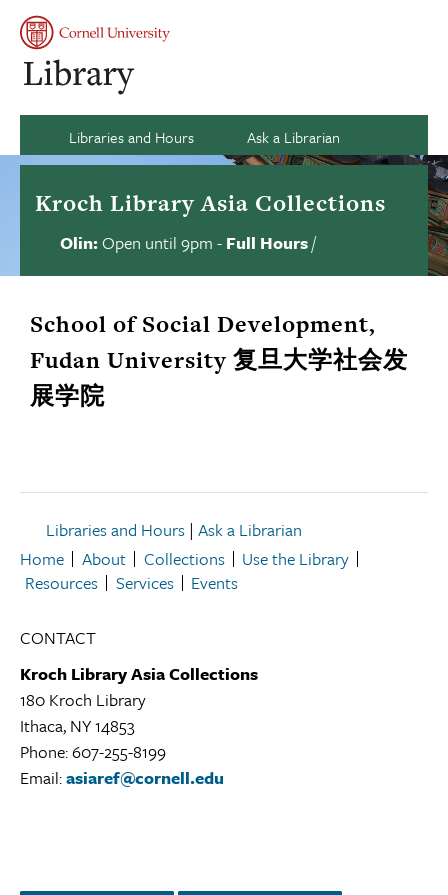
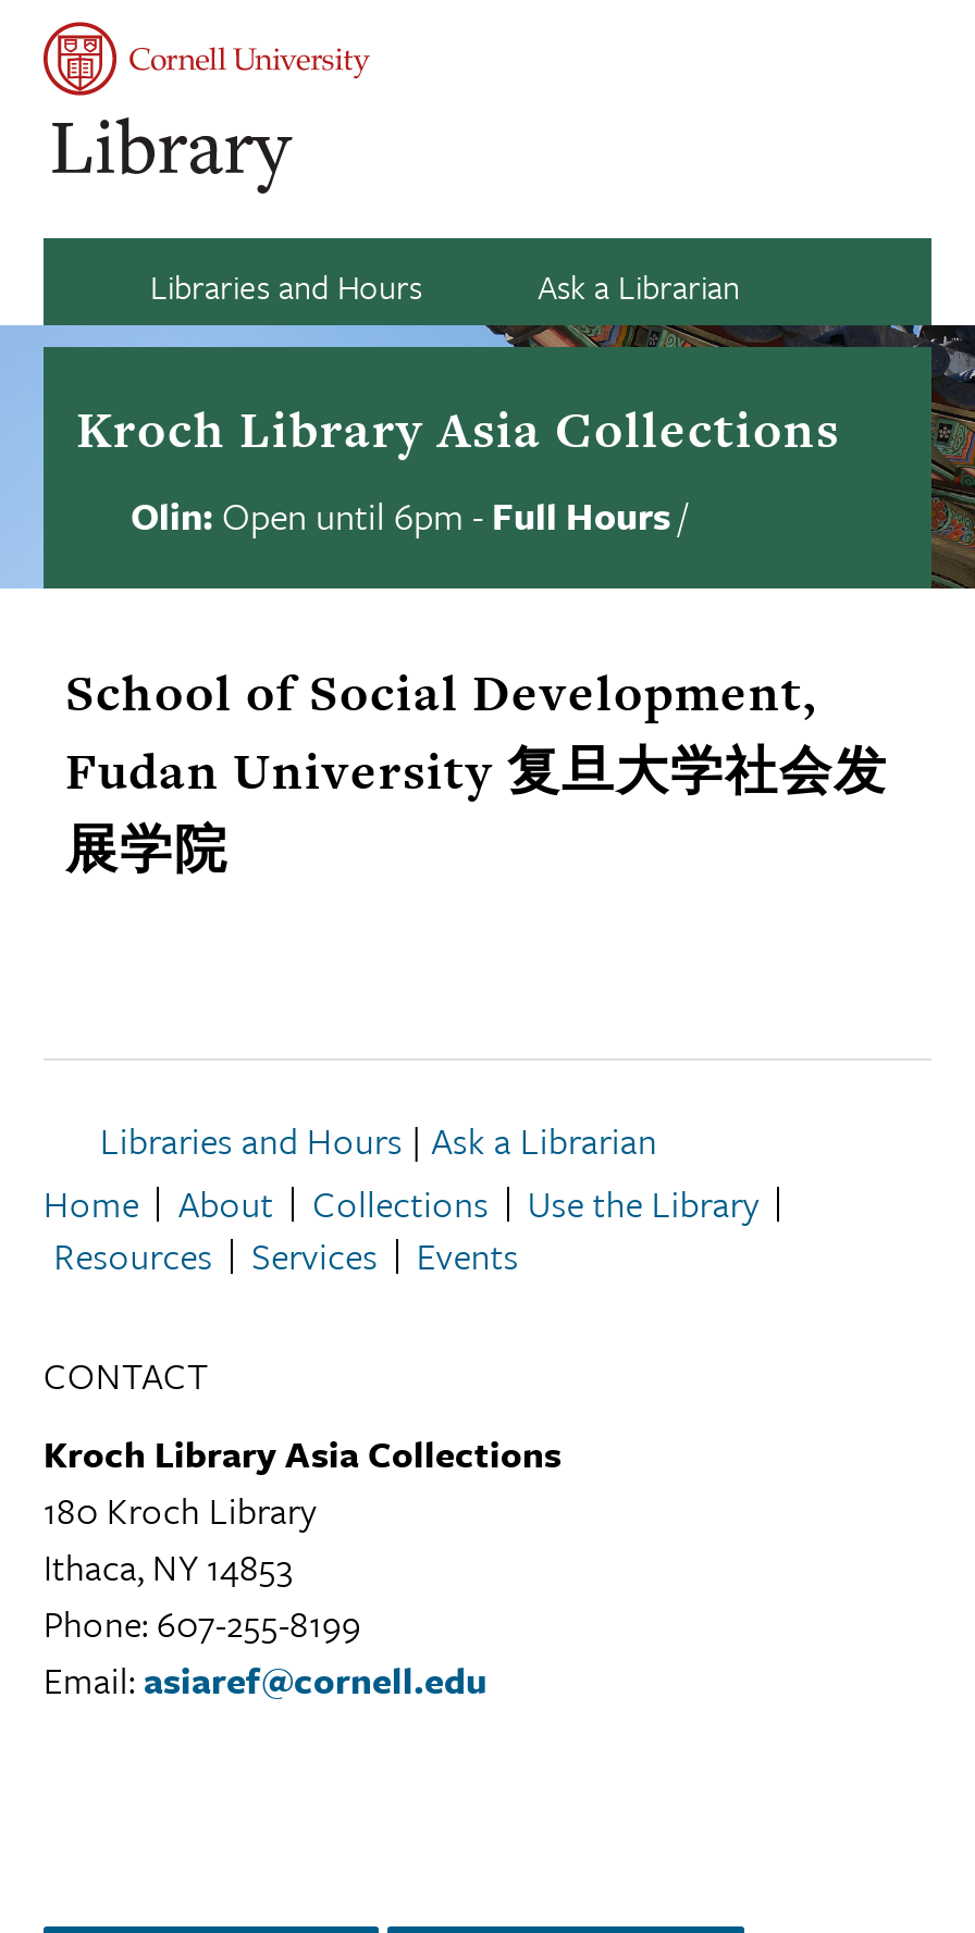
- Olin: Open until 9pm - Full Hours/
+ Olin: Open until 6pm - Full Hours/
